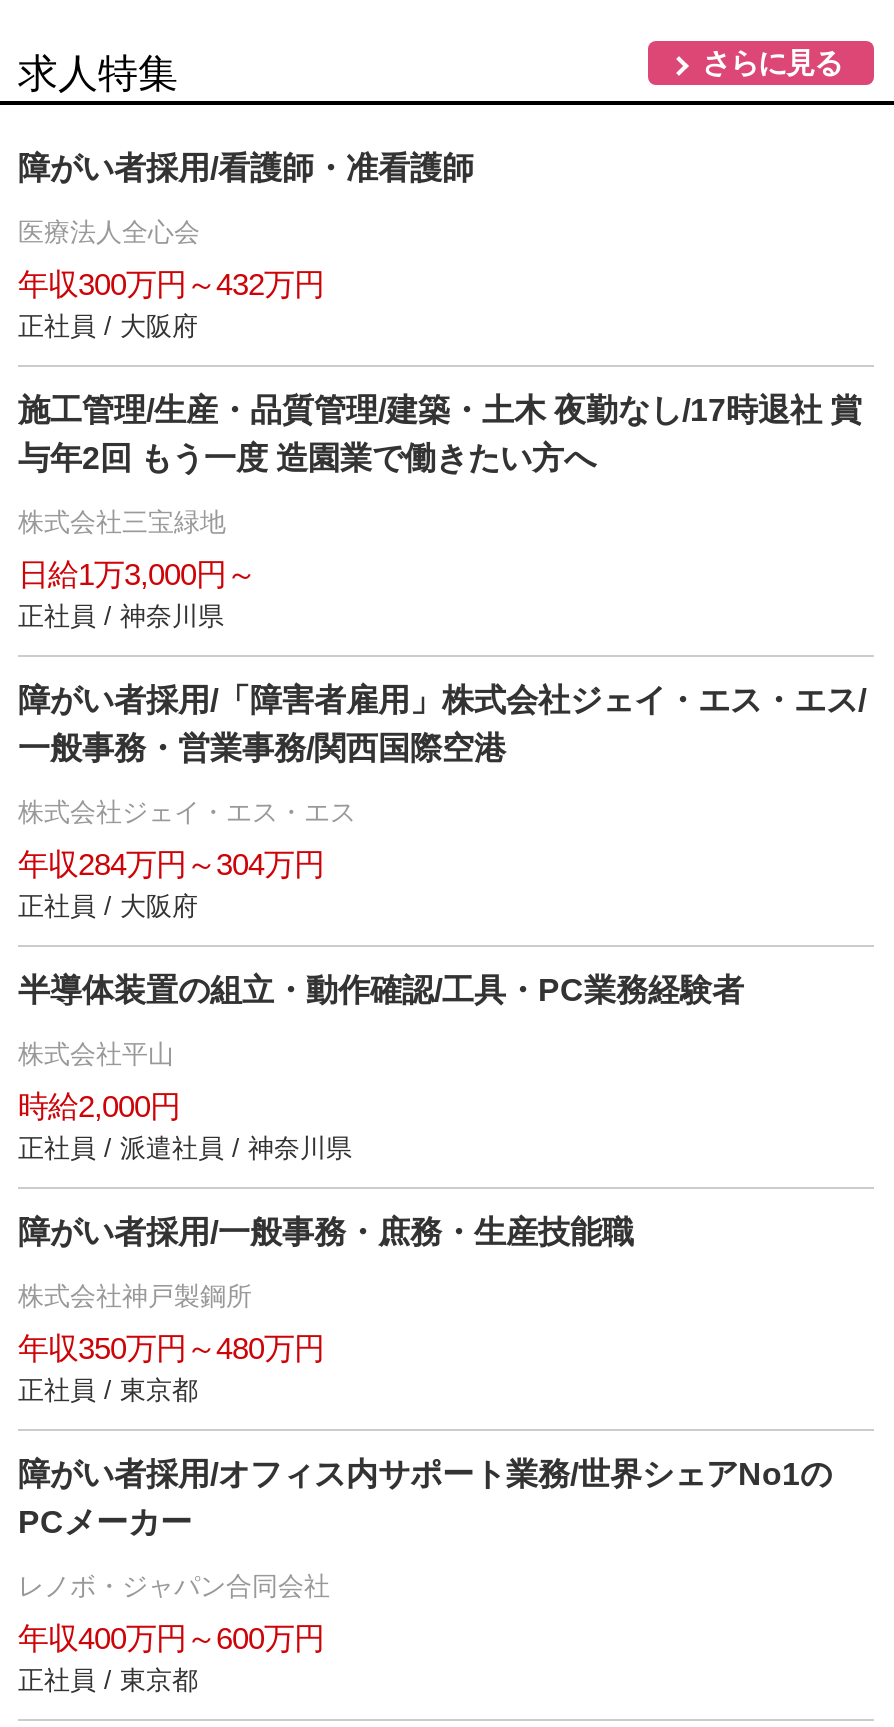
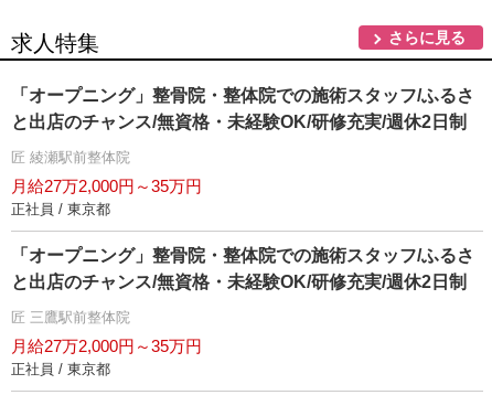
- 障がい者採用/看護師・准看護師
- 医療法人全心会
- 年収300万円～432万円
- 正社員 / 大阪府
- 施工管理/生産・品質管理/建築・土木 夜勤なし/17時退社 賞
- 与年2回 もう一度 造園業で働きたい方へ
- 株式会社三宝緑地
- 日給1万3,000円～
- 正社員 / 神奈川県
- 障がい者採用/「障害者雇用」株式会社ジェイ・エス・エス/
- 一般事務・営業事務/関西国際空港
- 株式会社ジェイ・エス・エス
- 年収284万円～304万円
- 正社員 / 大阪府
- 半導体装置の組立・動作確認/工具・PC業務経験者
- 株式会社平山
- 時給2,000円
- 正社員 / 派遣社員 / 神奈川県
- 障がい者採用/一般事務・庶務・生産技能職
- 株式会社神戸製鋼所
- 年収350万円～480万円
+ 「オープニング」整骨院・整体院での施術スタッフ/ふるさ
+ と出店のチャンス/無資格・未経験OK/研修充実/週休2日制
+ 匠 綾瀬駅前整体院
+ 月給27万2,000円～35万円

- 障がい者採用/オフィス内サポート業務/世界シェアNo1の
- PCメーカー
+ 「オープニング」整骨院・整体院での施術スタッフ/ふるさ
+ と出店のチャンス/無資格・未経験OK/研修充実/週休2日制

- レノボ・ジャパン合同会社
+ 匠 三鷹駅前整体院

- 年収400万円～600万円
+ 月給27万2,000円～35万円
